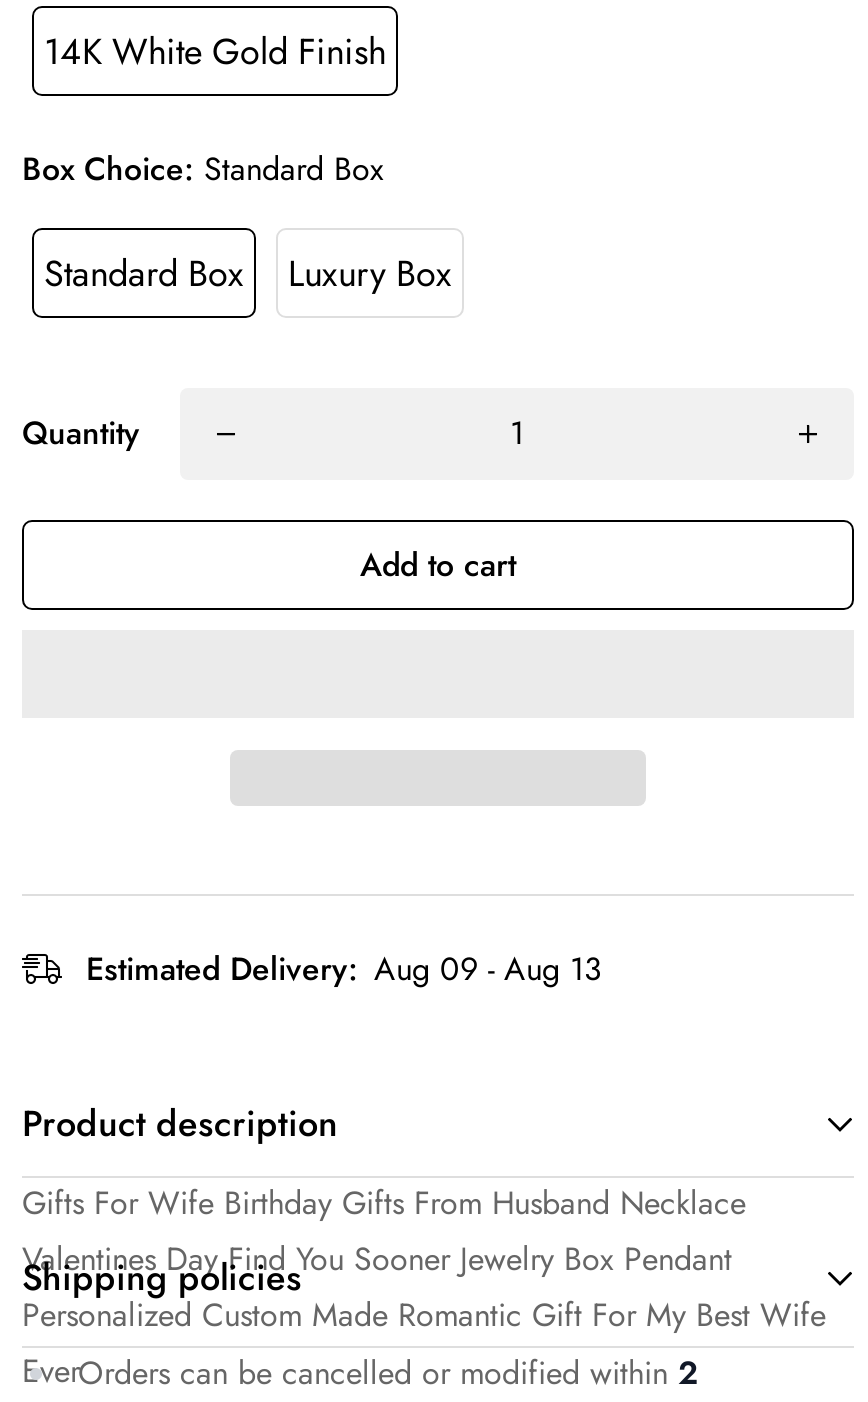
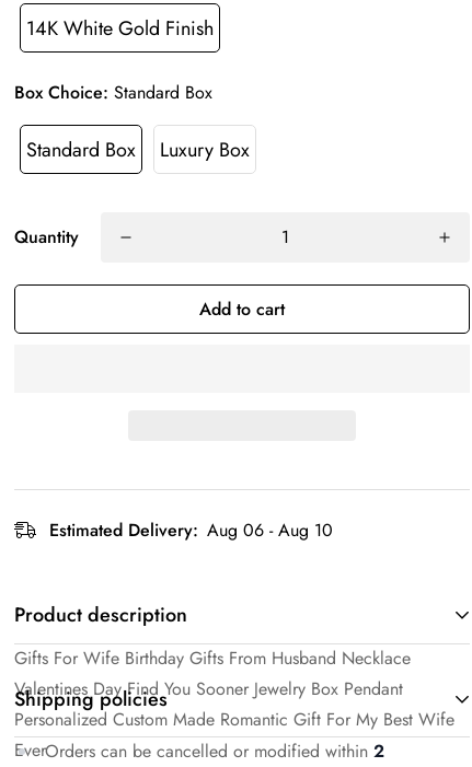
- Estimated Delivery: Aug 09 - Aug 13
+ Estimated Delivery: Aug 06 - Aug 10
